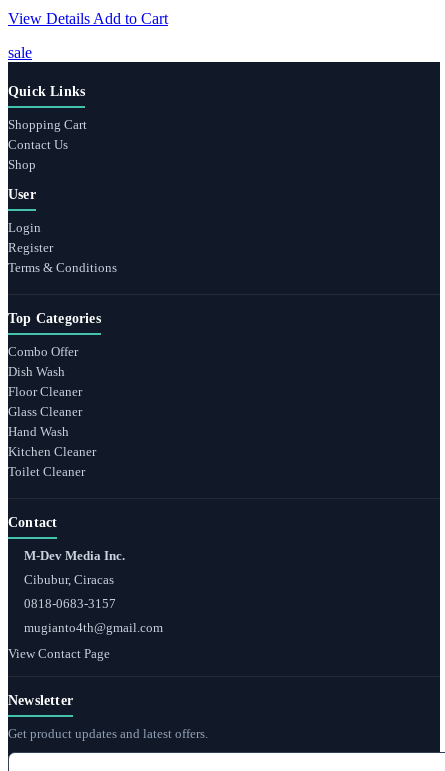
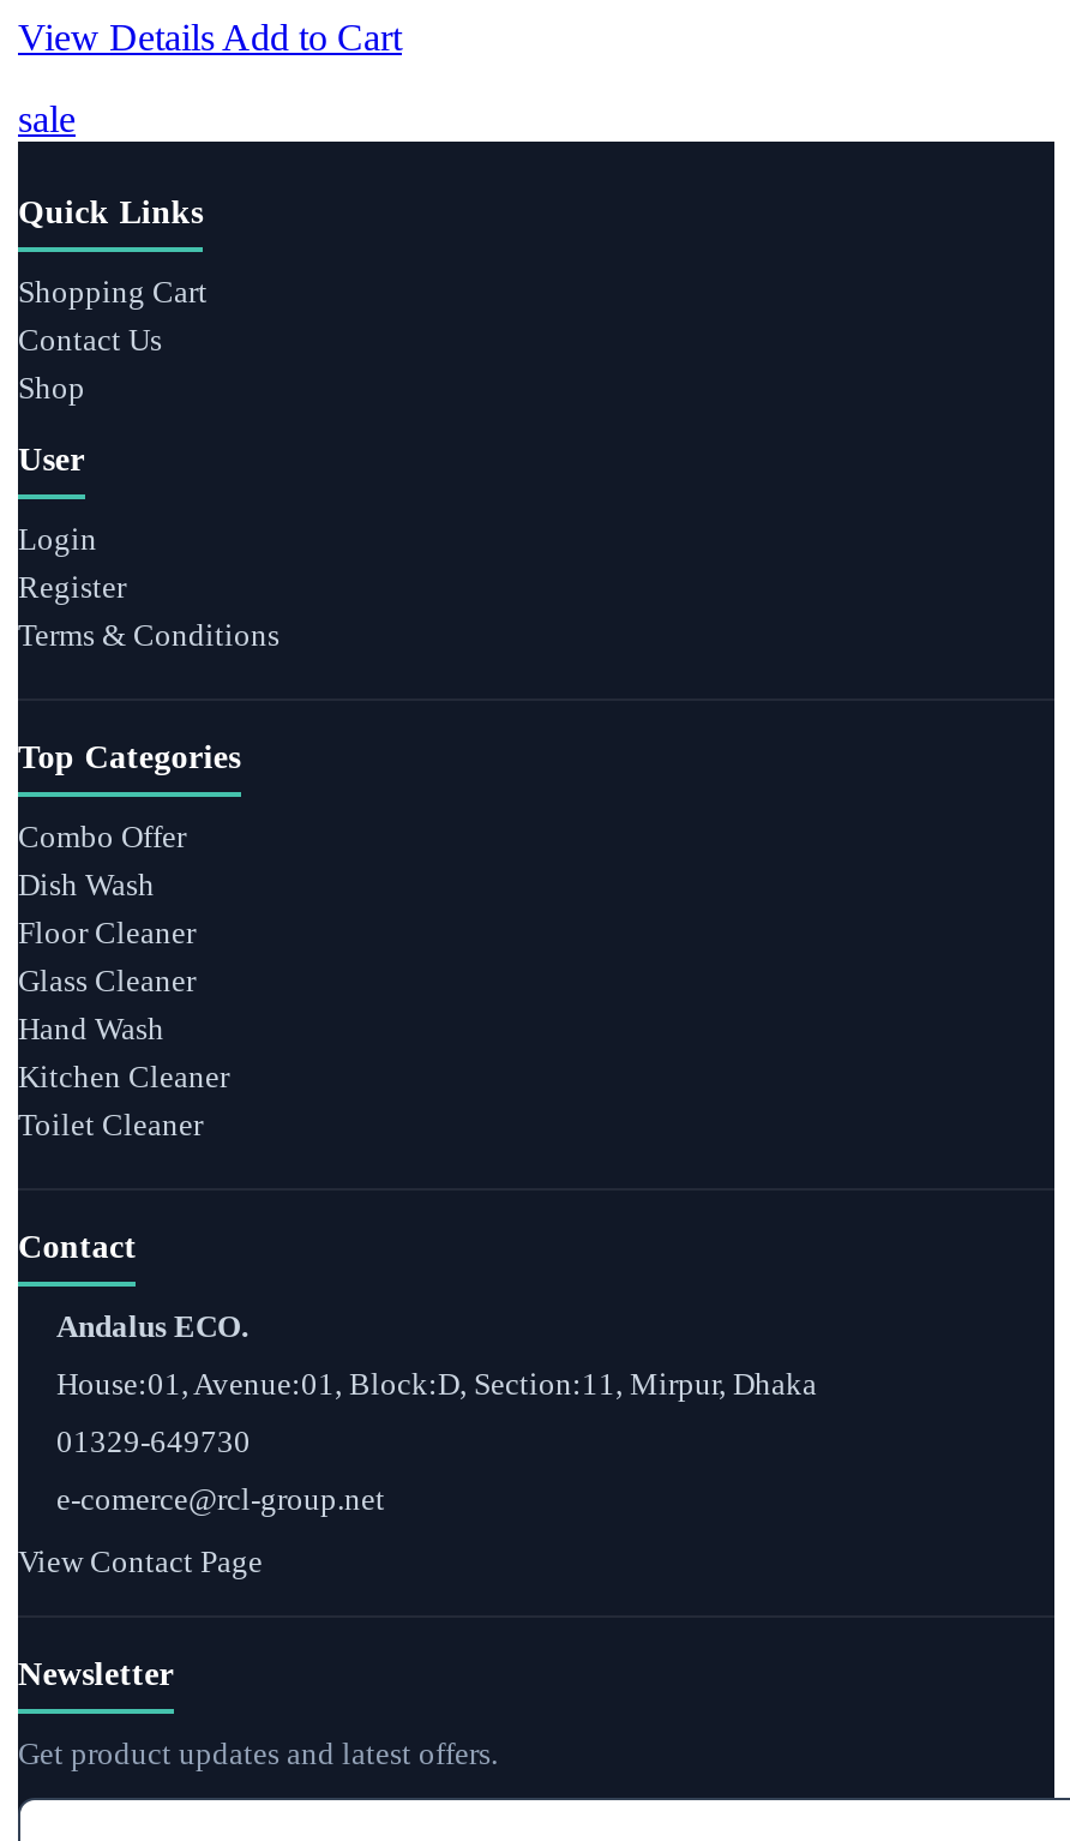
- M-Dev Media Inc.
+ Andalus ECO.

- Cibubur, Ciracas
+ House:01, Avenue:01, Block:D, Section:11, Mirpur, Dhaka

- 0818-0683-3157
+ 01329-649730

- mugianto4th@gmail.com
+ e-comerce@rcl-group.net
